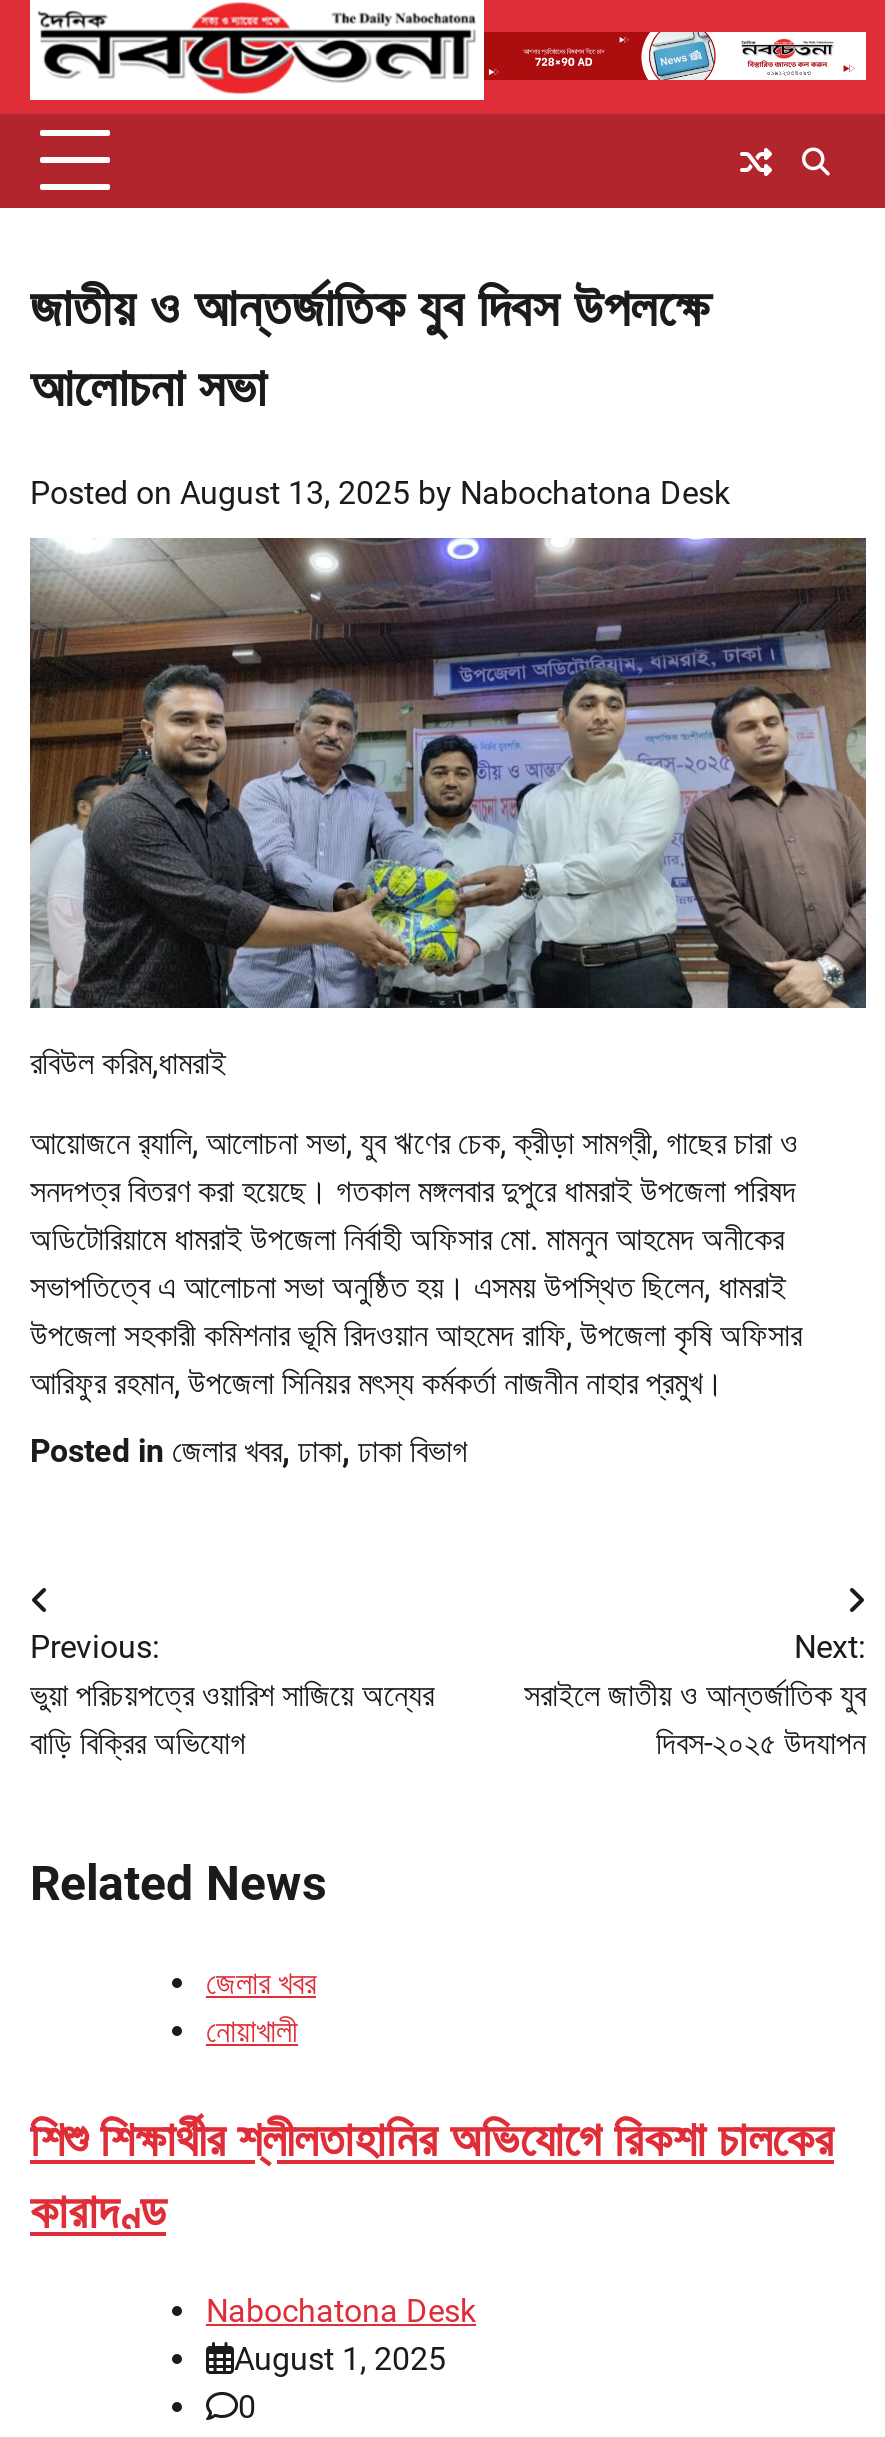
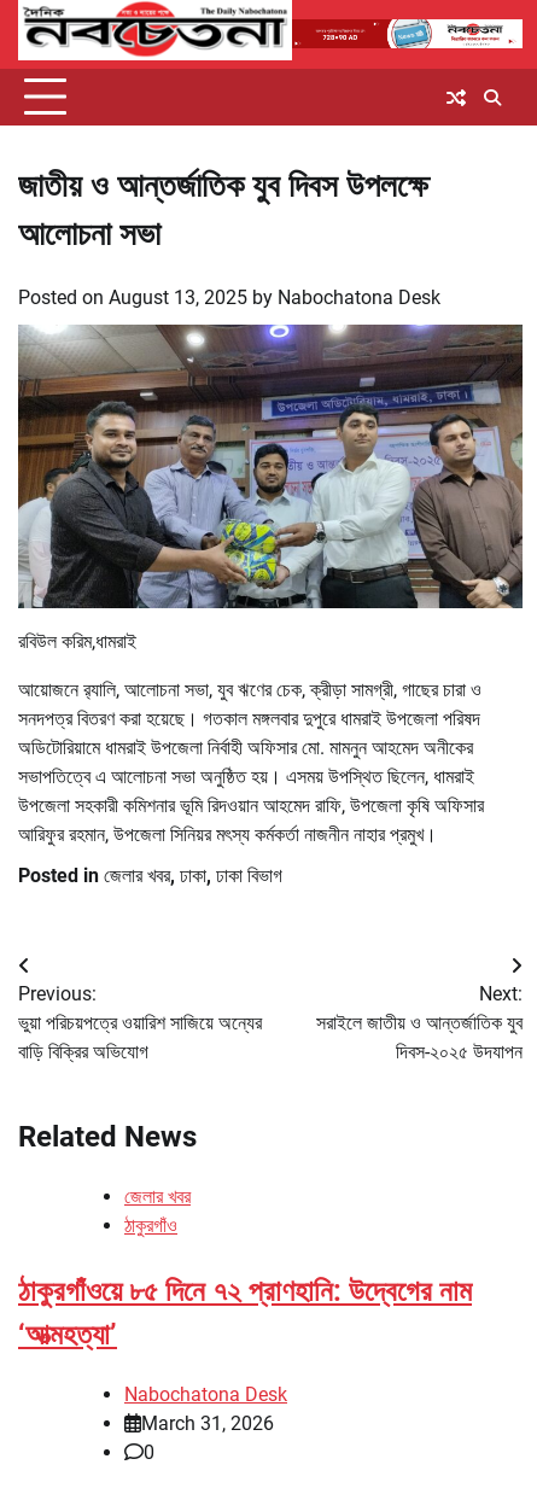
- নোয়াখালী
+ ঠাকুরগাঁও

- শিশু শিক্ষার্থীর শ্লীলতাহানির অভিযোগে রিকশা চালকের
- কারাদণ্ড
+ ঠাকুরগাঁওয়ে ৮৫ দিনে ৭২ প্রাণহানি: উদ্বেগের নাম
+ ‘আত্মহত্যা’

- August 1, 2025
+ March 31, 2026
